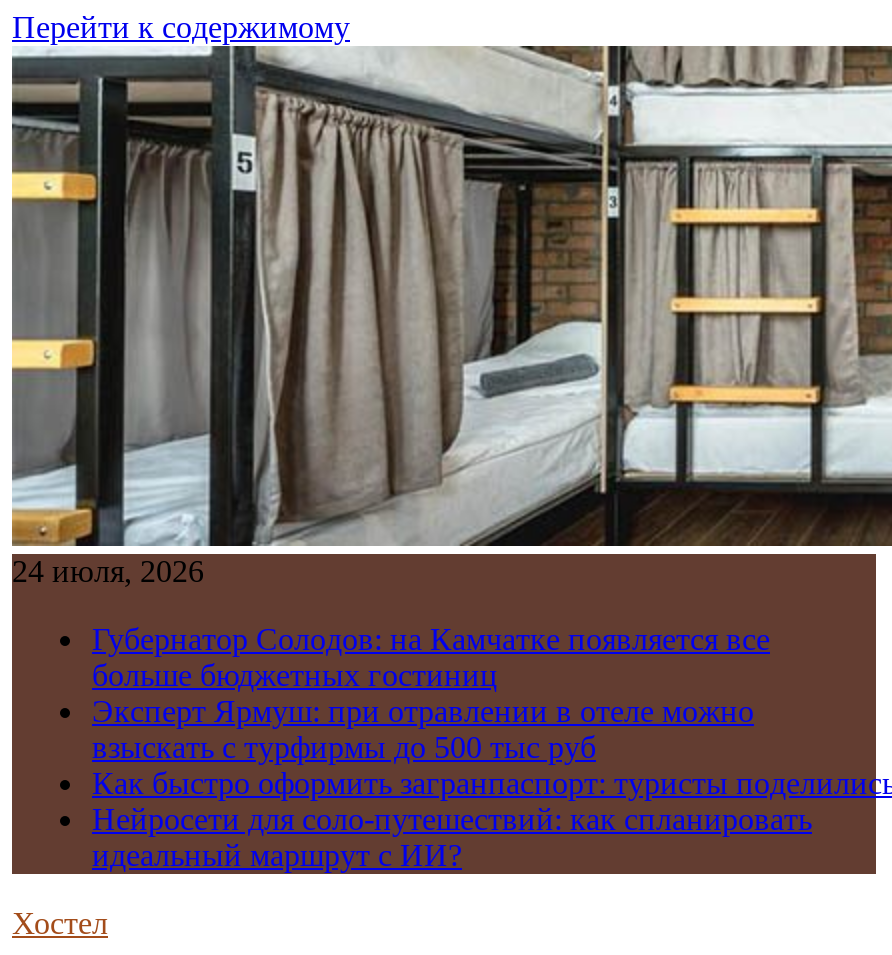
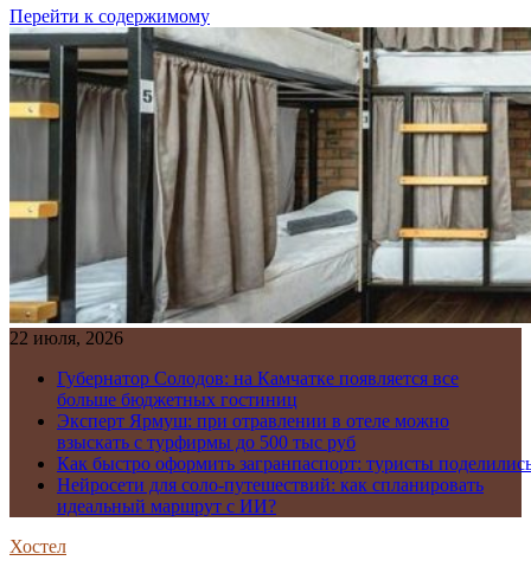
- 24 июля, 2026
+ 22 июля, 2026
